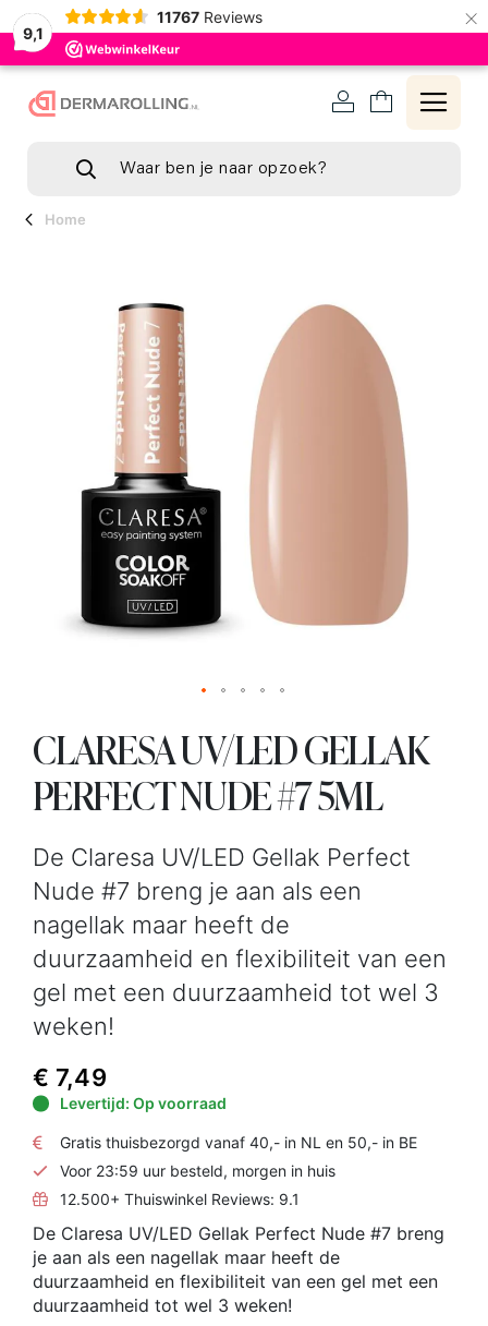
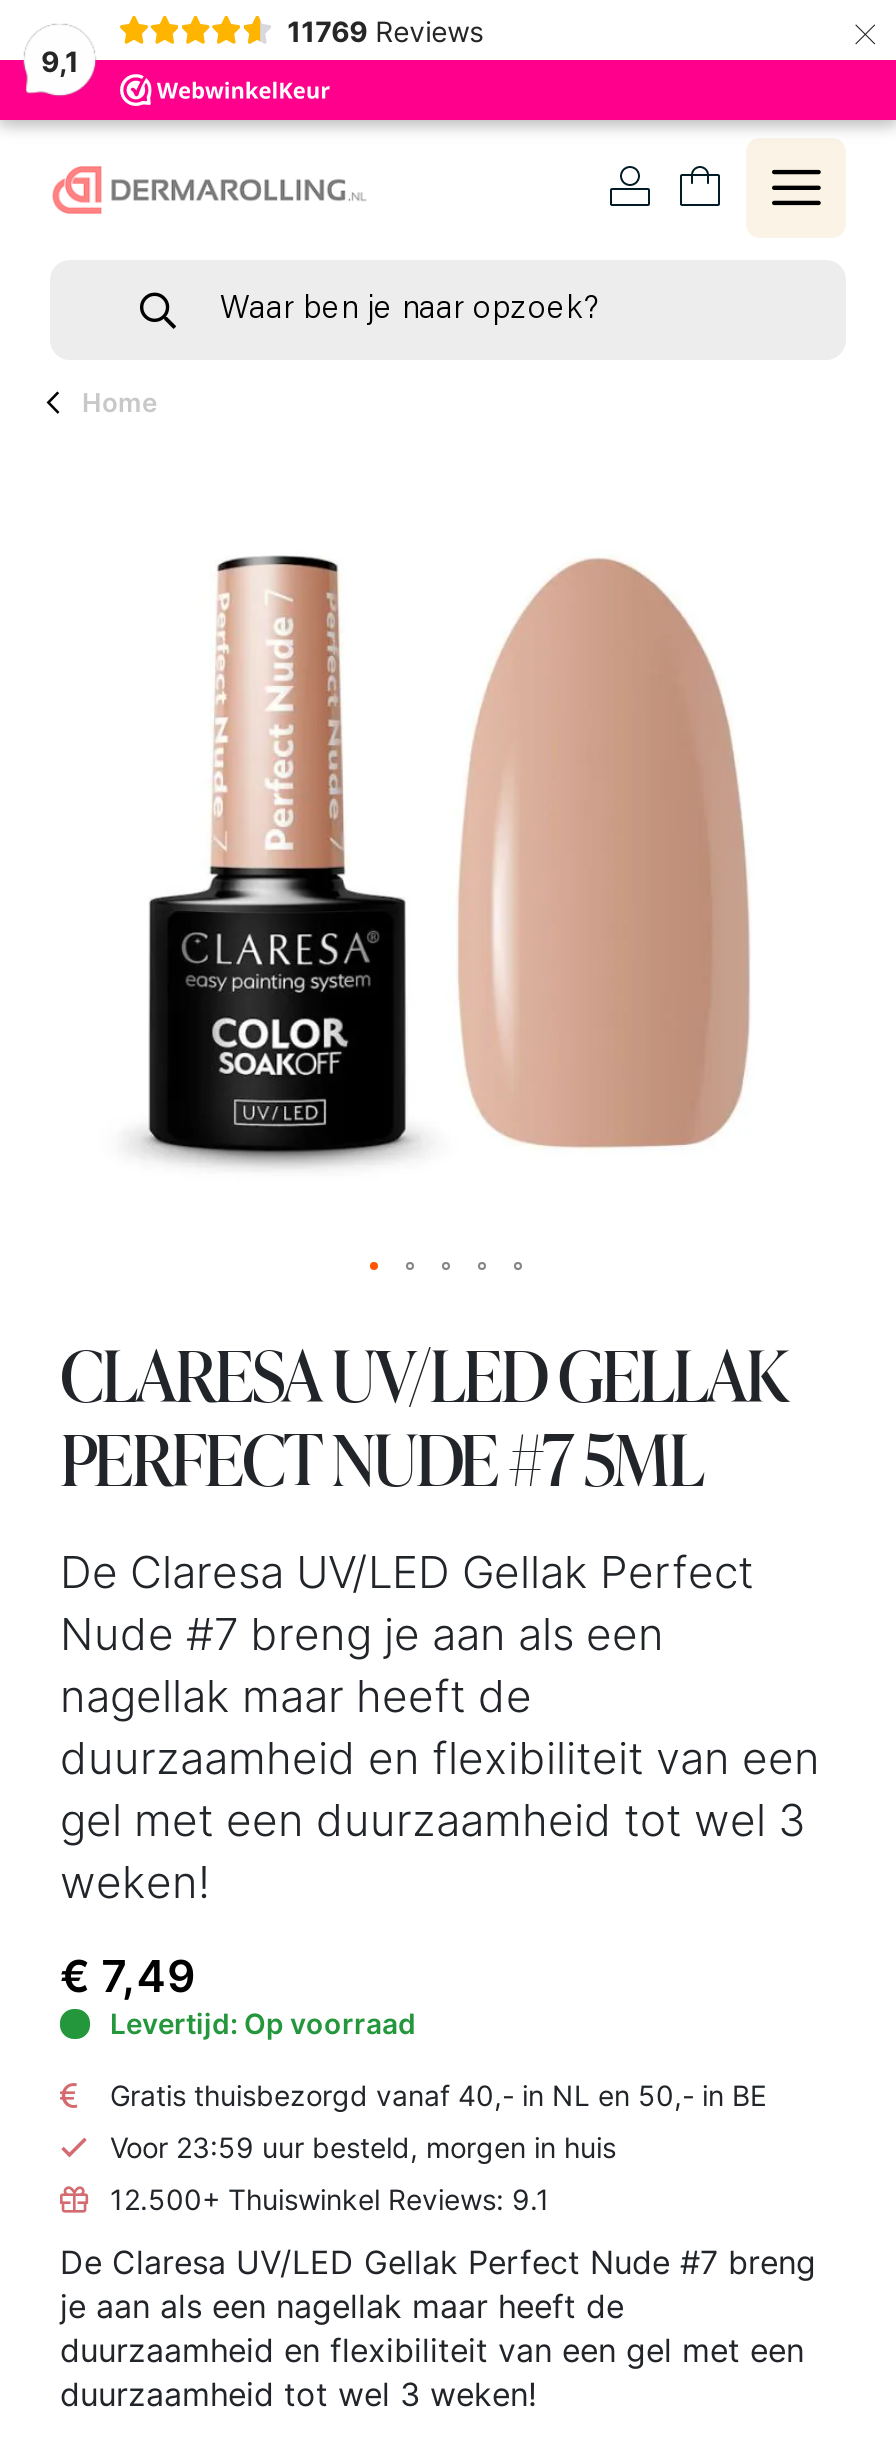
- 11767 Reviews
+ 11769 Reviews
